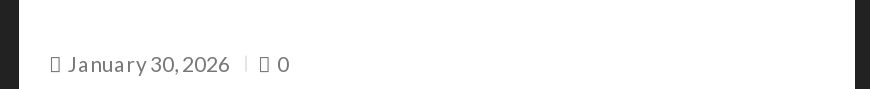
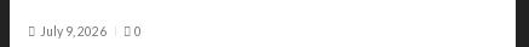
- January 30, 2026 0
+ July 9, 2026 0
